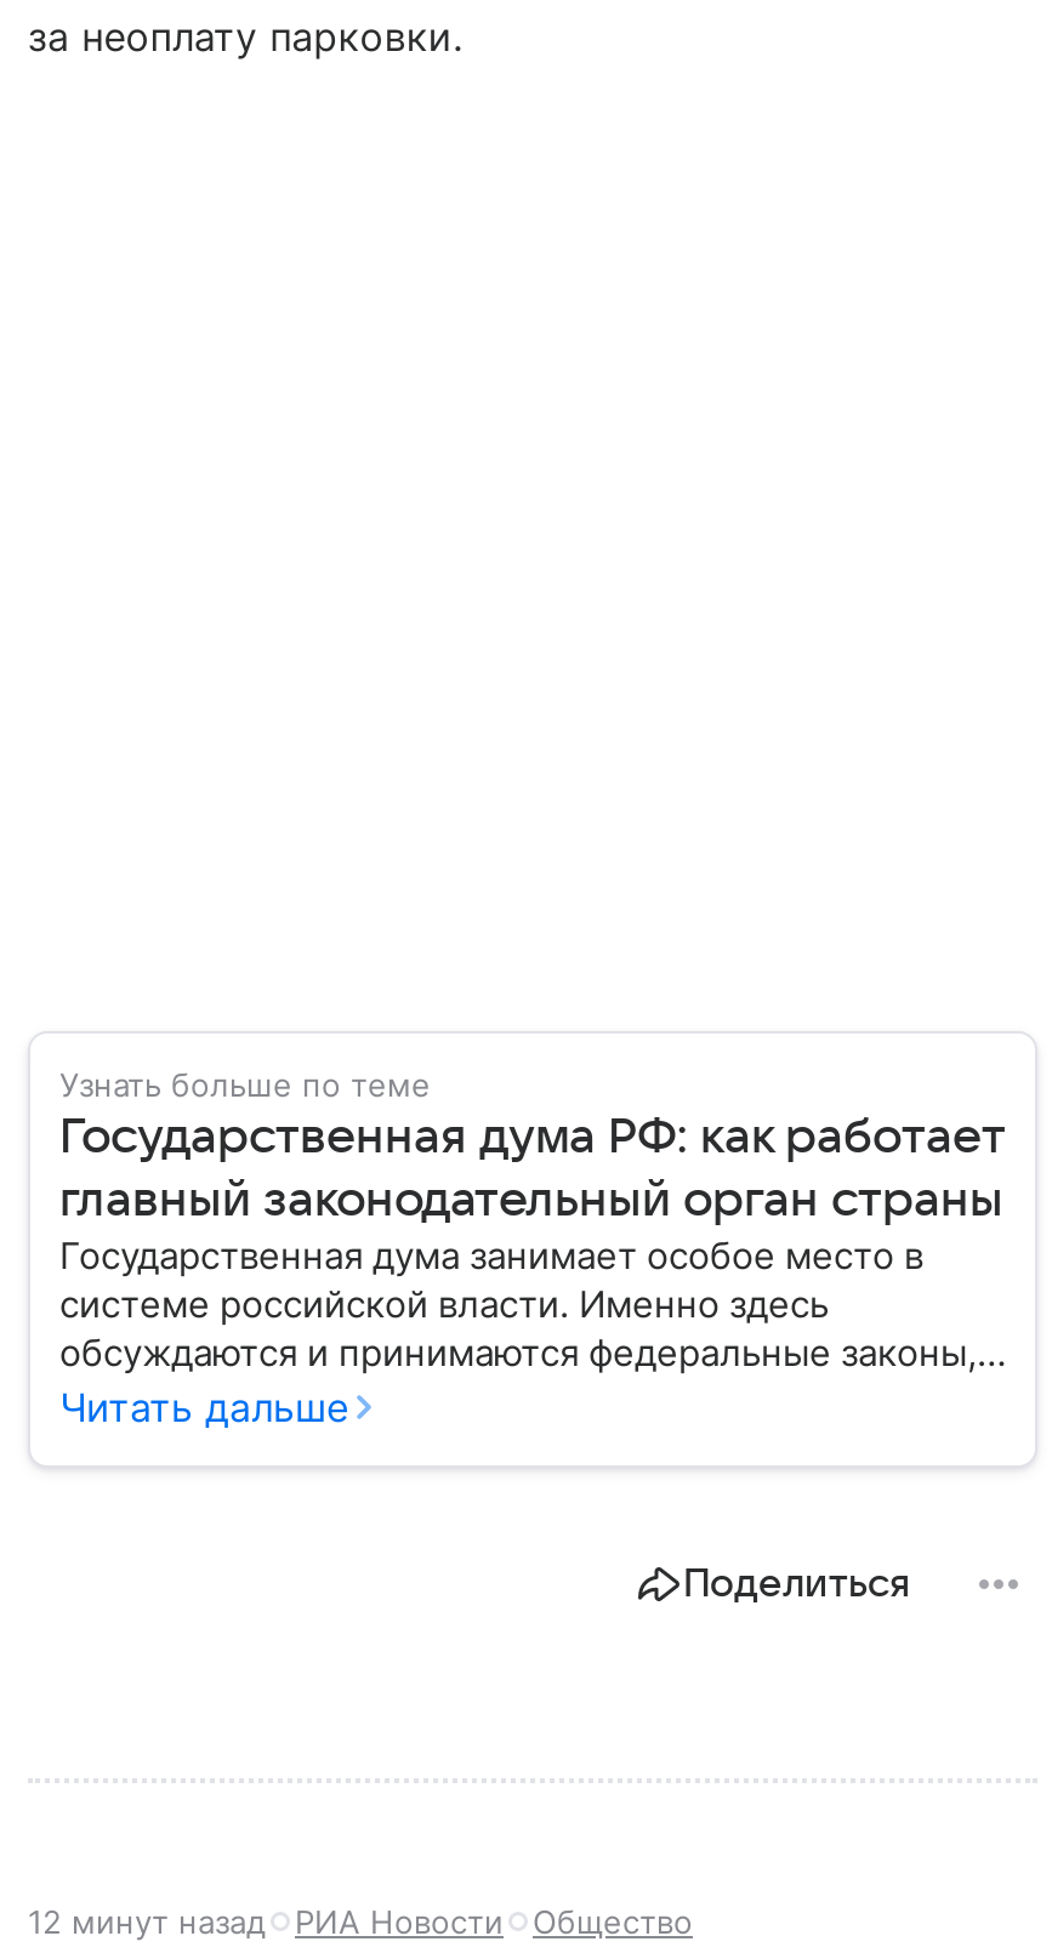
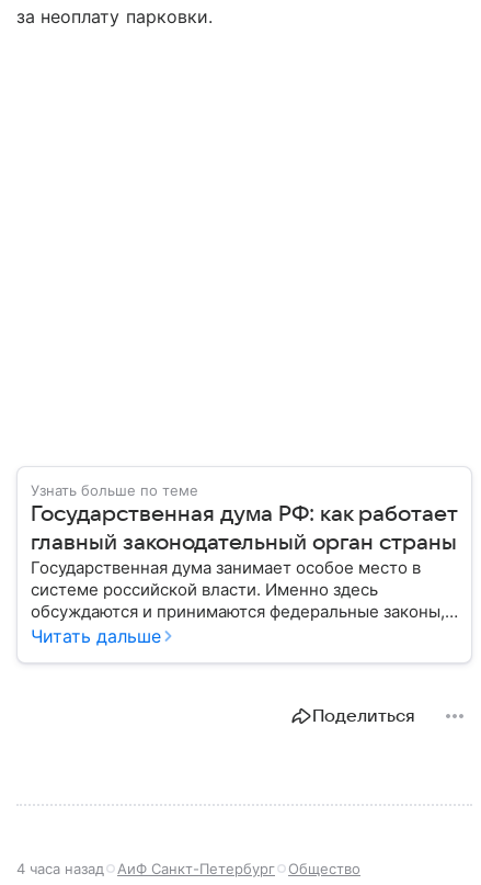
- 12 минут назад
- РИА Новости
+ 4 часа назад
+ АиФ Санкт-Петербург
